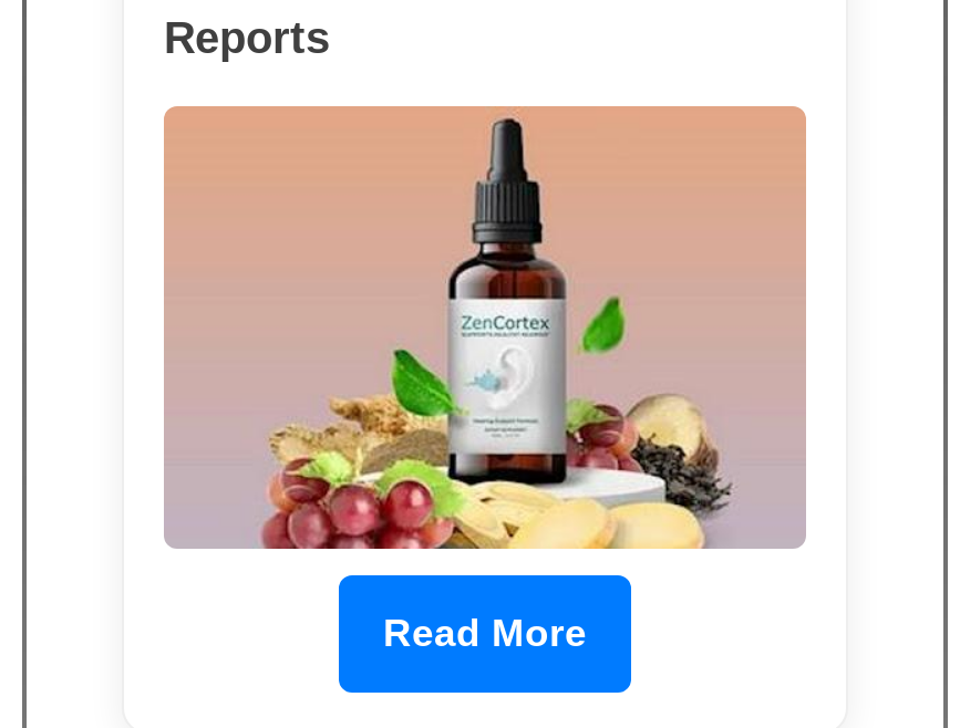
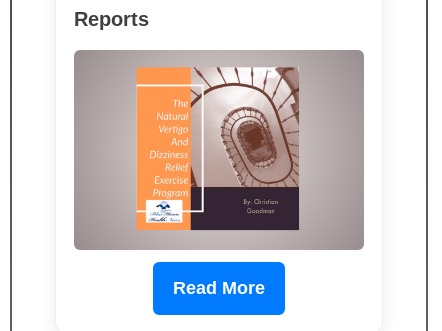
- [image]
+ [image]
